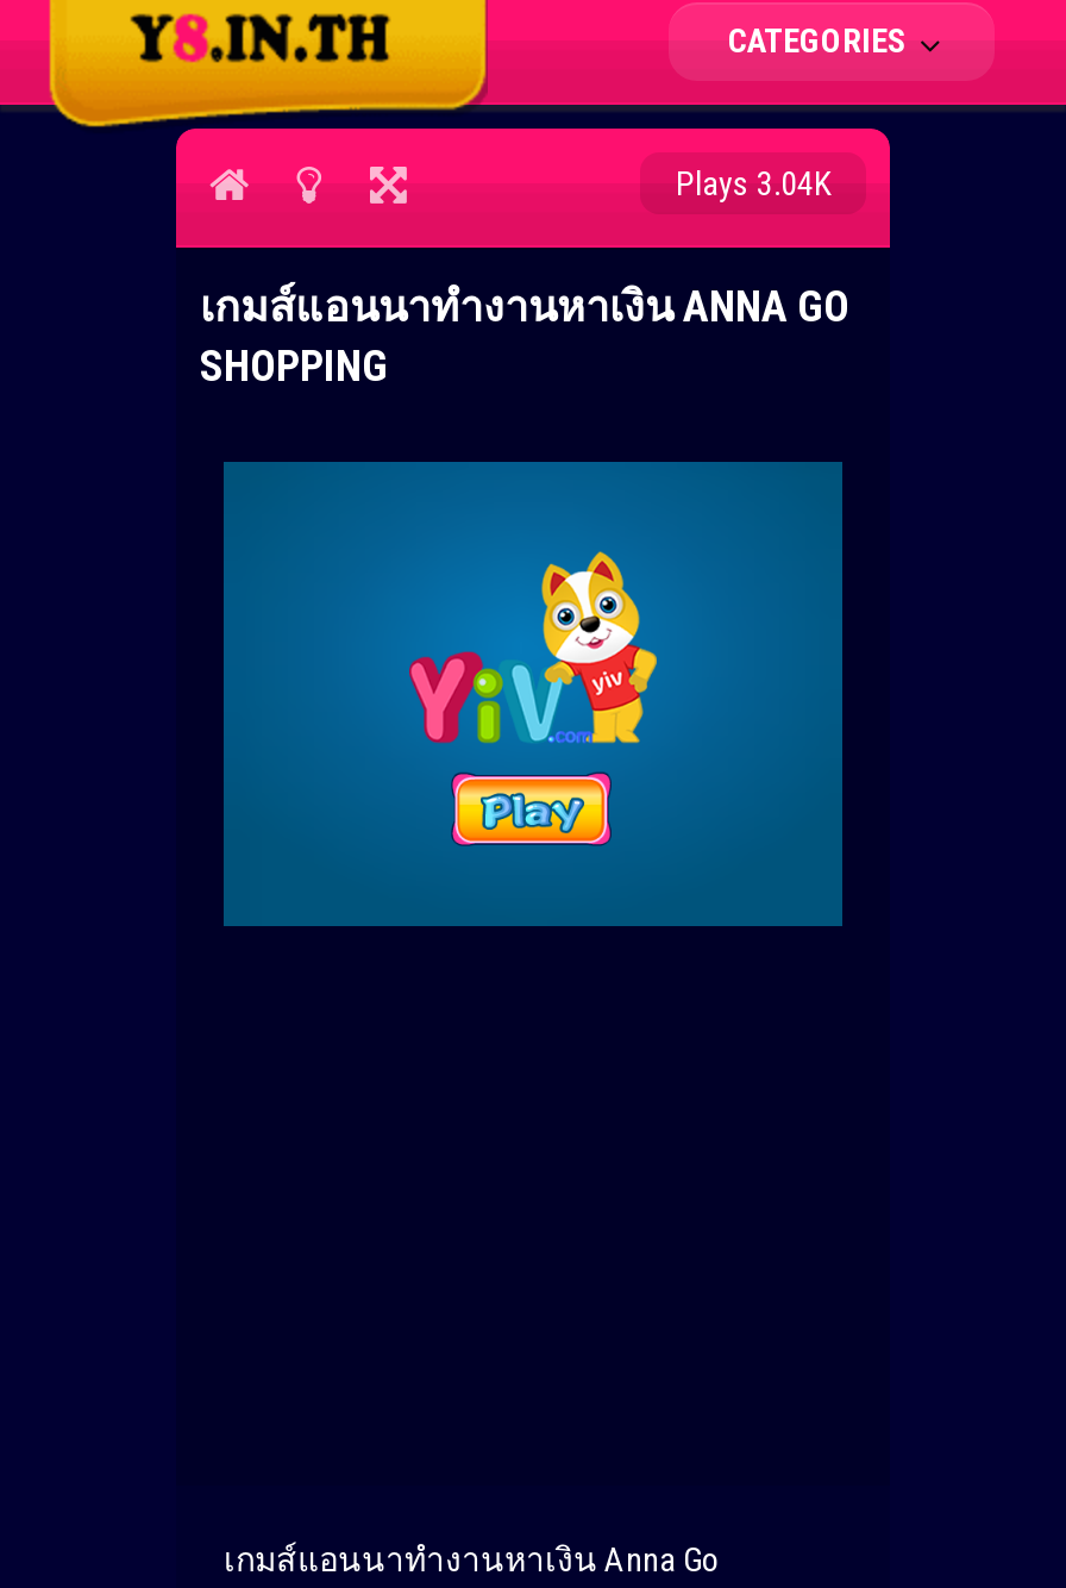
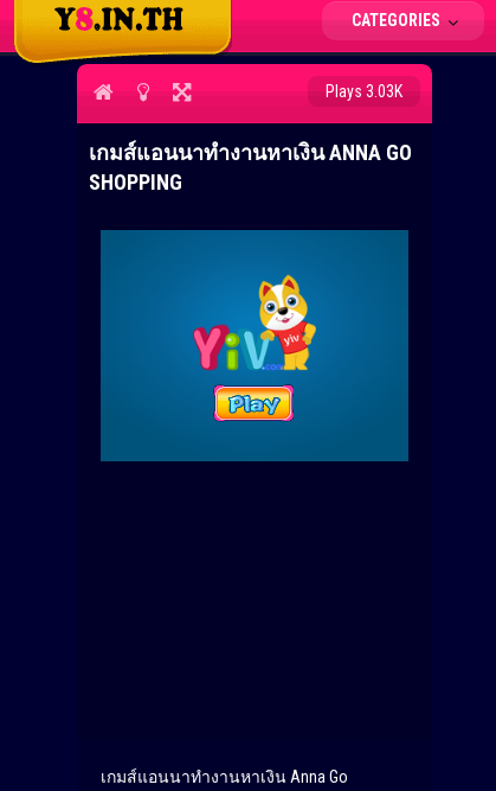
- Plays 3.04K
+ Plays 3.03K
